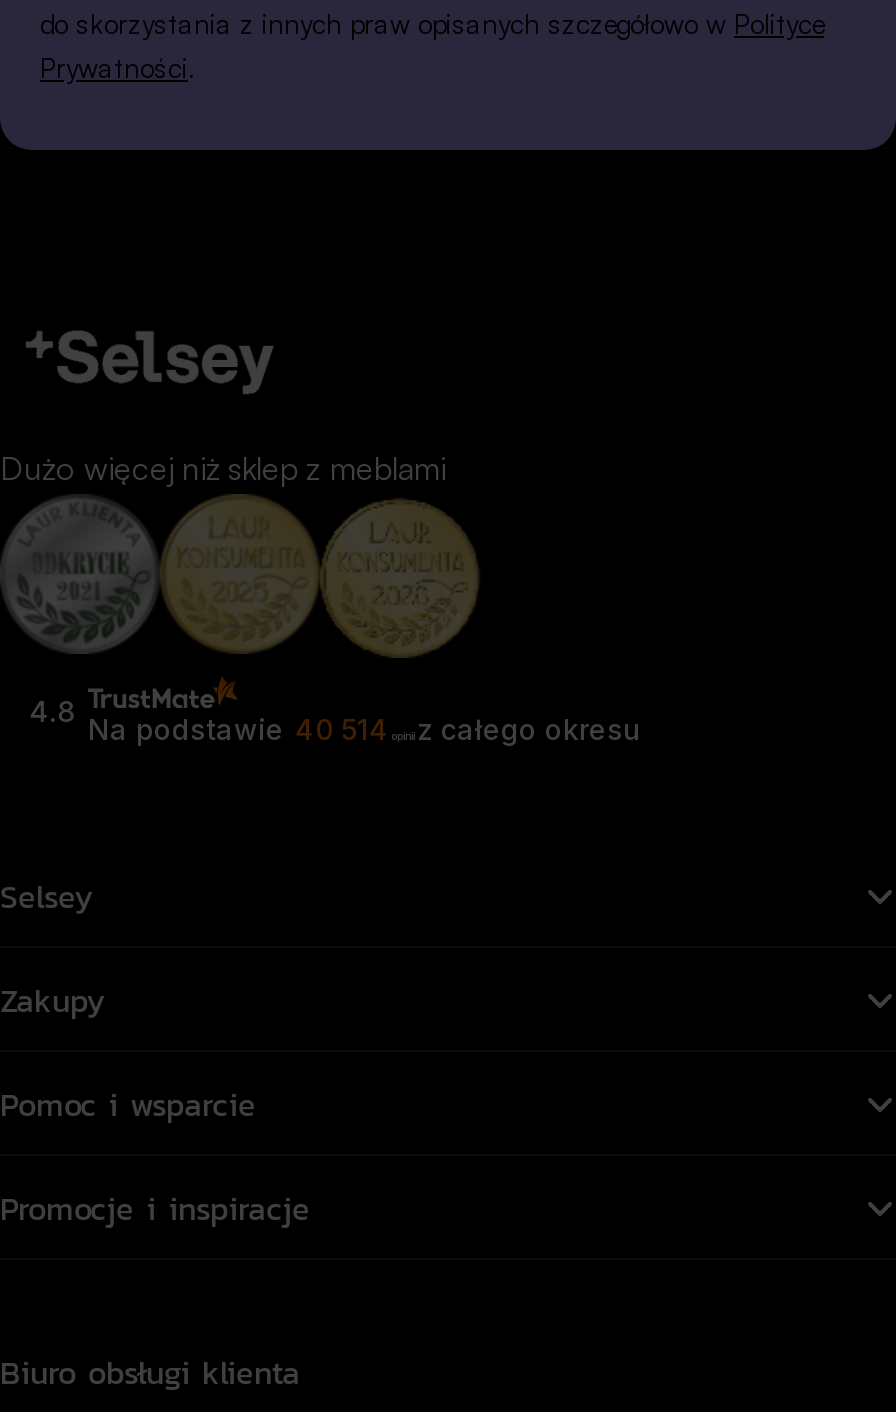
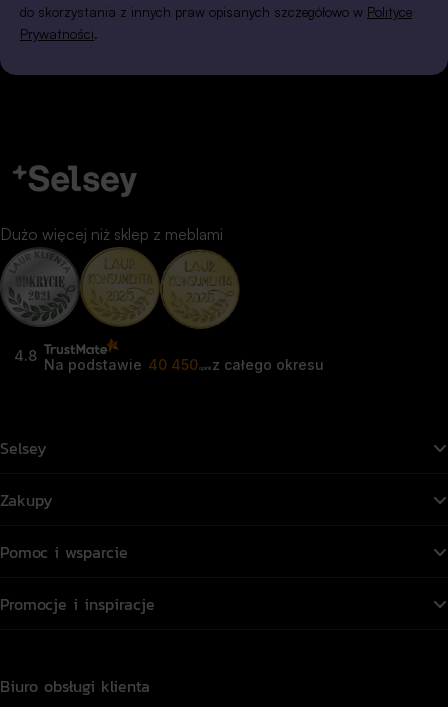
- Na podstawie 40 514 opiniiz całego okresu
+ Na podstawie 40 450 opiniiz całego okresu
